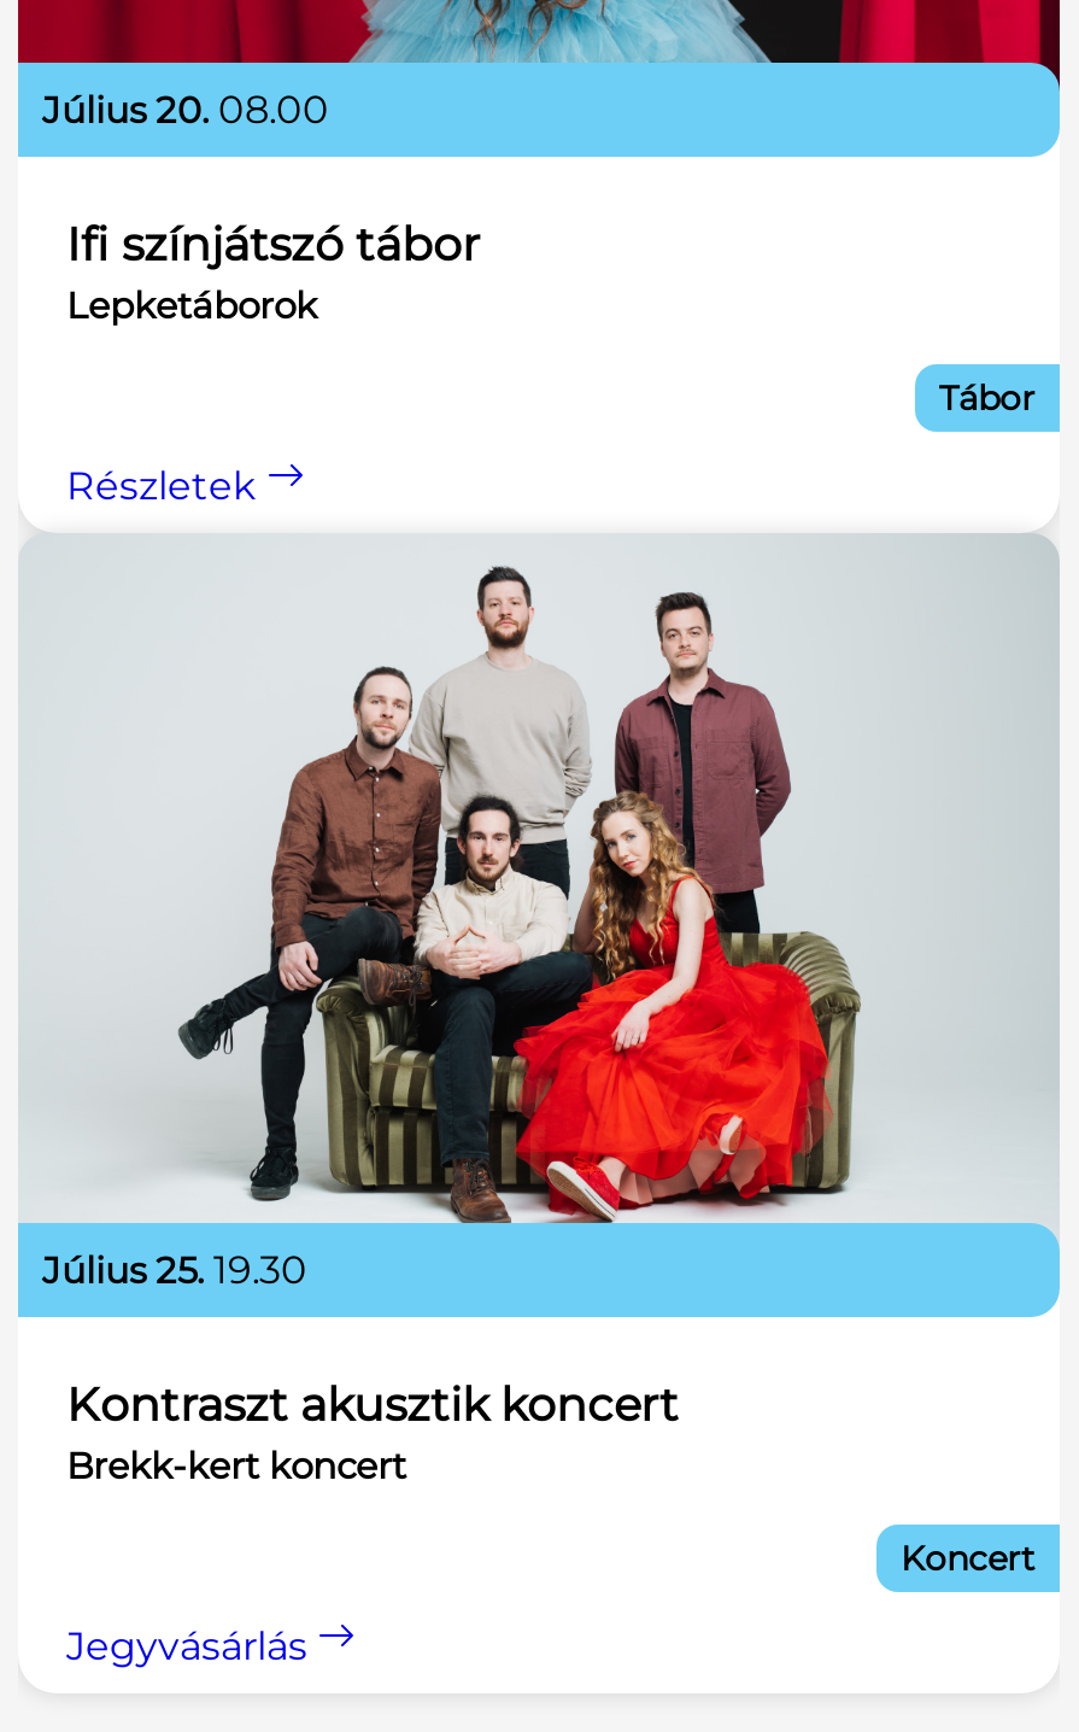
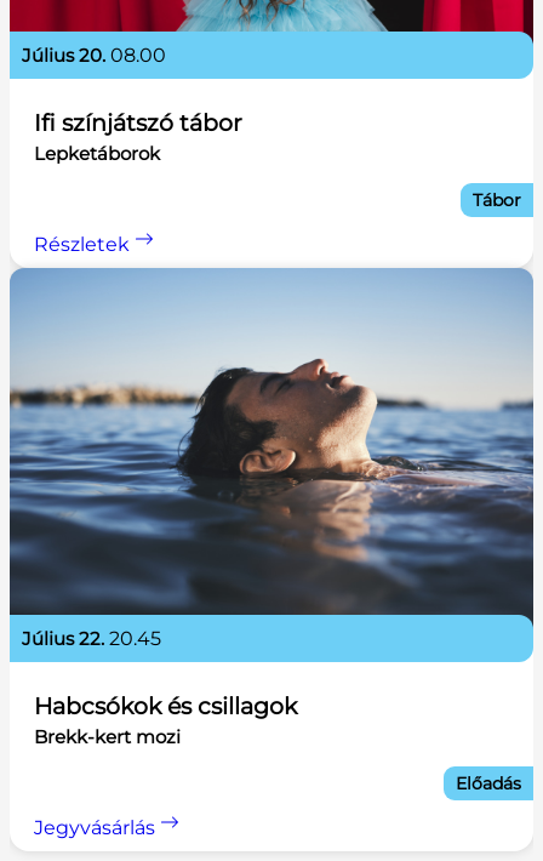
- [image]
- július 25. 19.30
+ [image]
+ július 22. 20.45

- Kontraszt akusztik koncert
- Brekk-kert koncert
+ Habcsókok és csillagok
+ Brekk-kert mozi

- Koncert
+ Előadás
